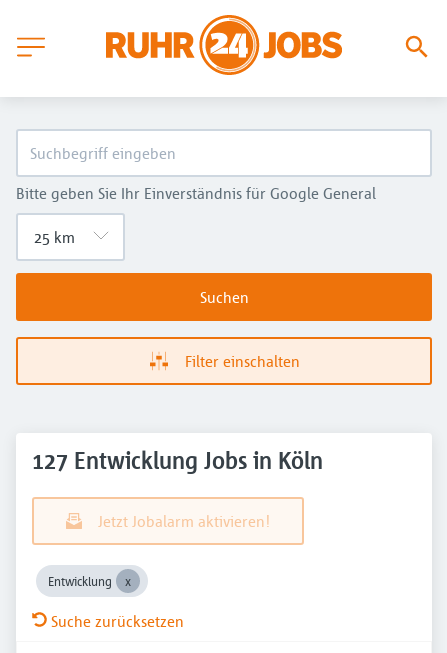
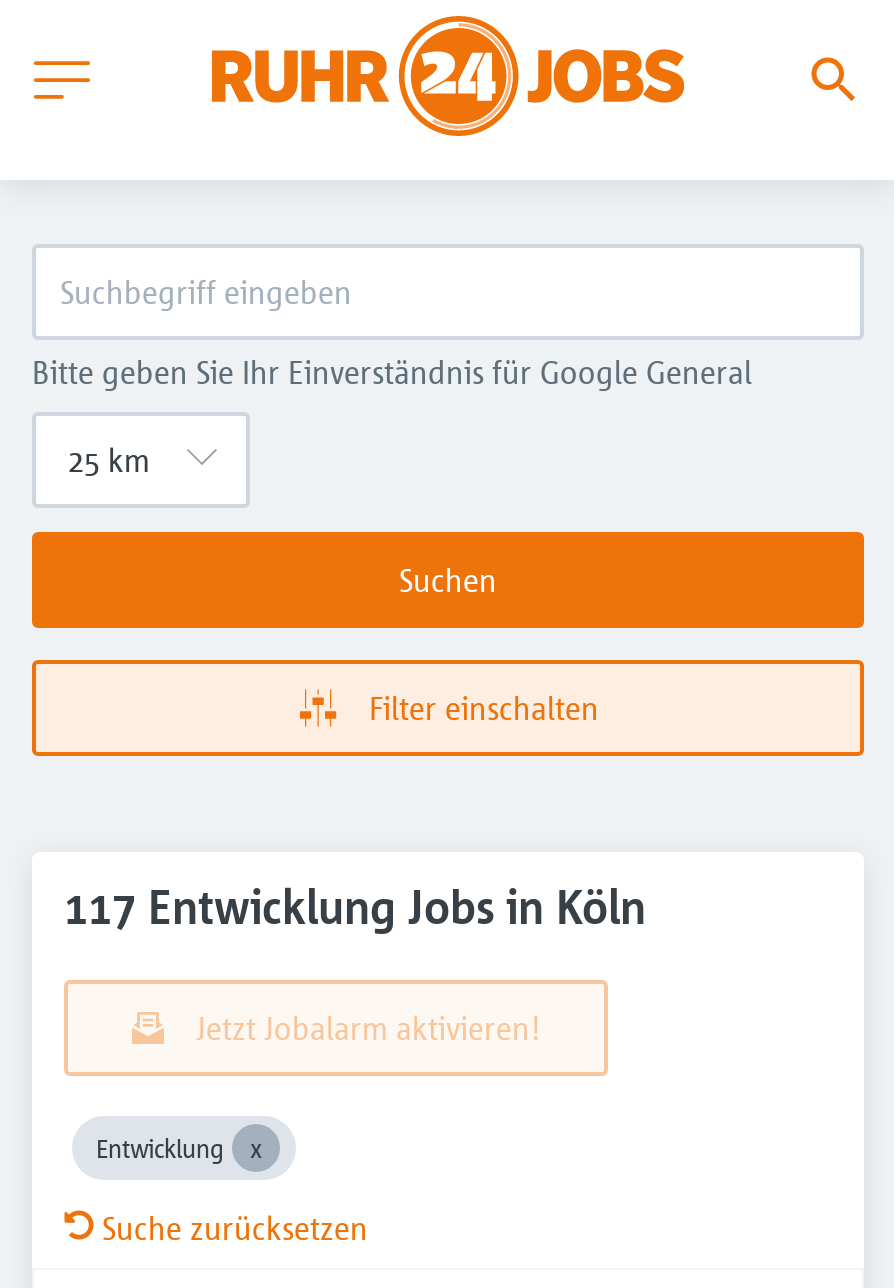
- 127 Entwicklung Jobs in Köln
+ 117 Entwicklung Jobs in Köln
